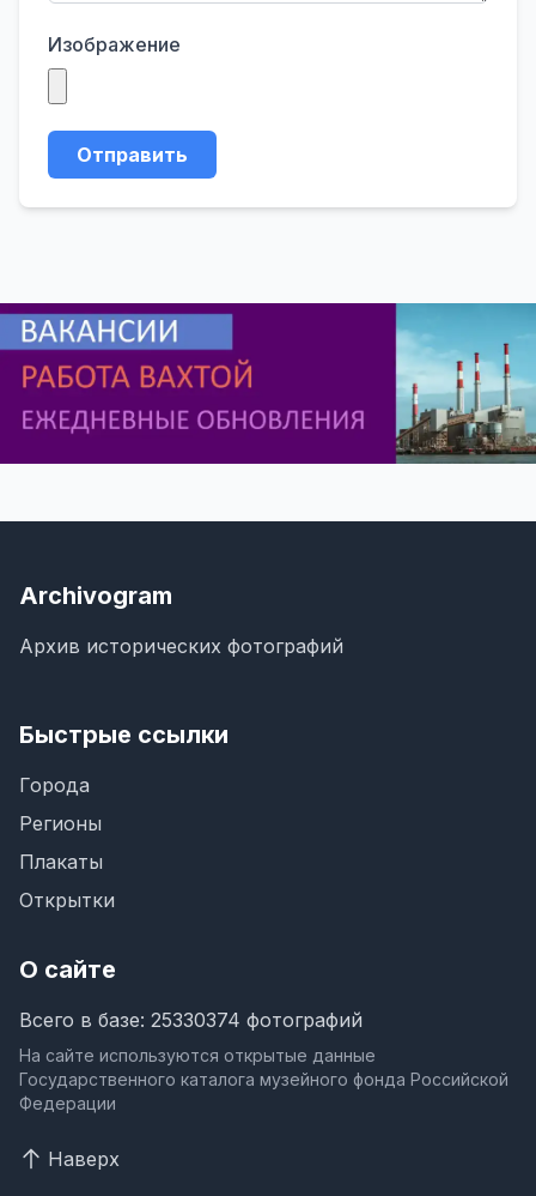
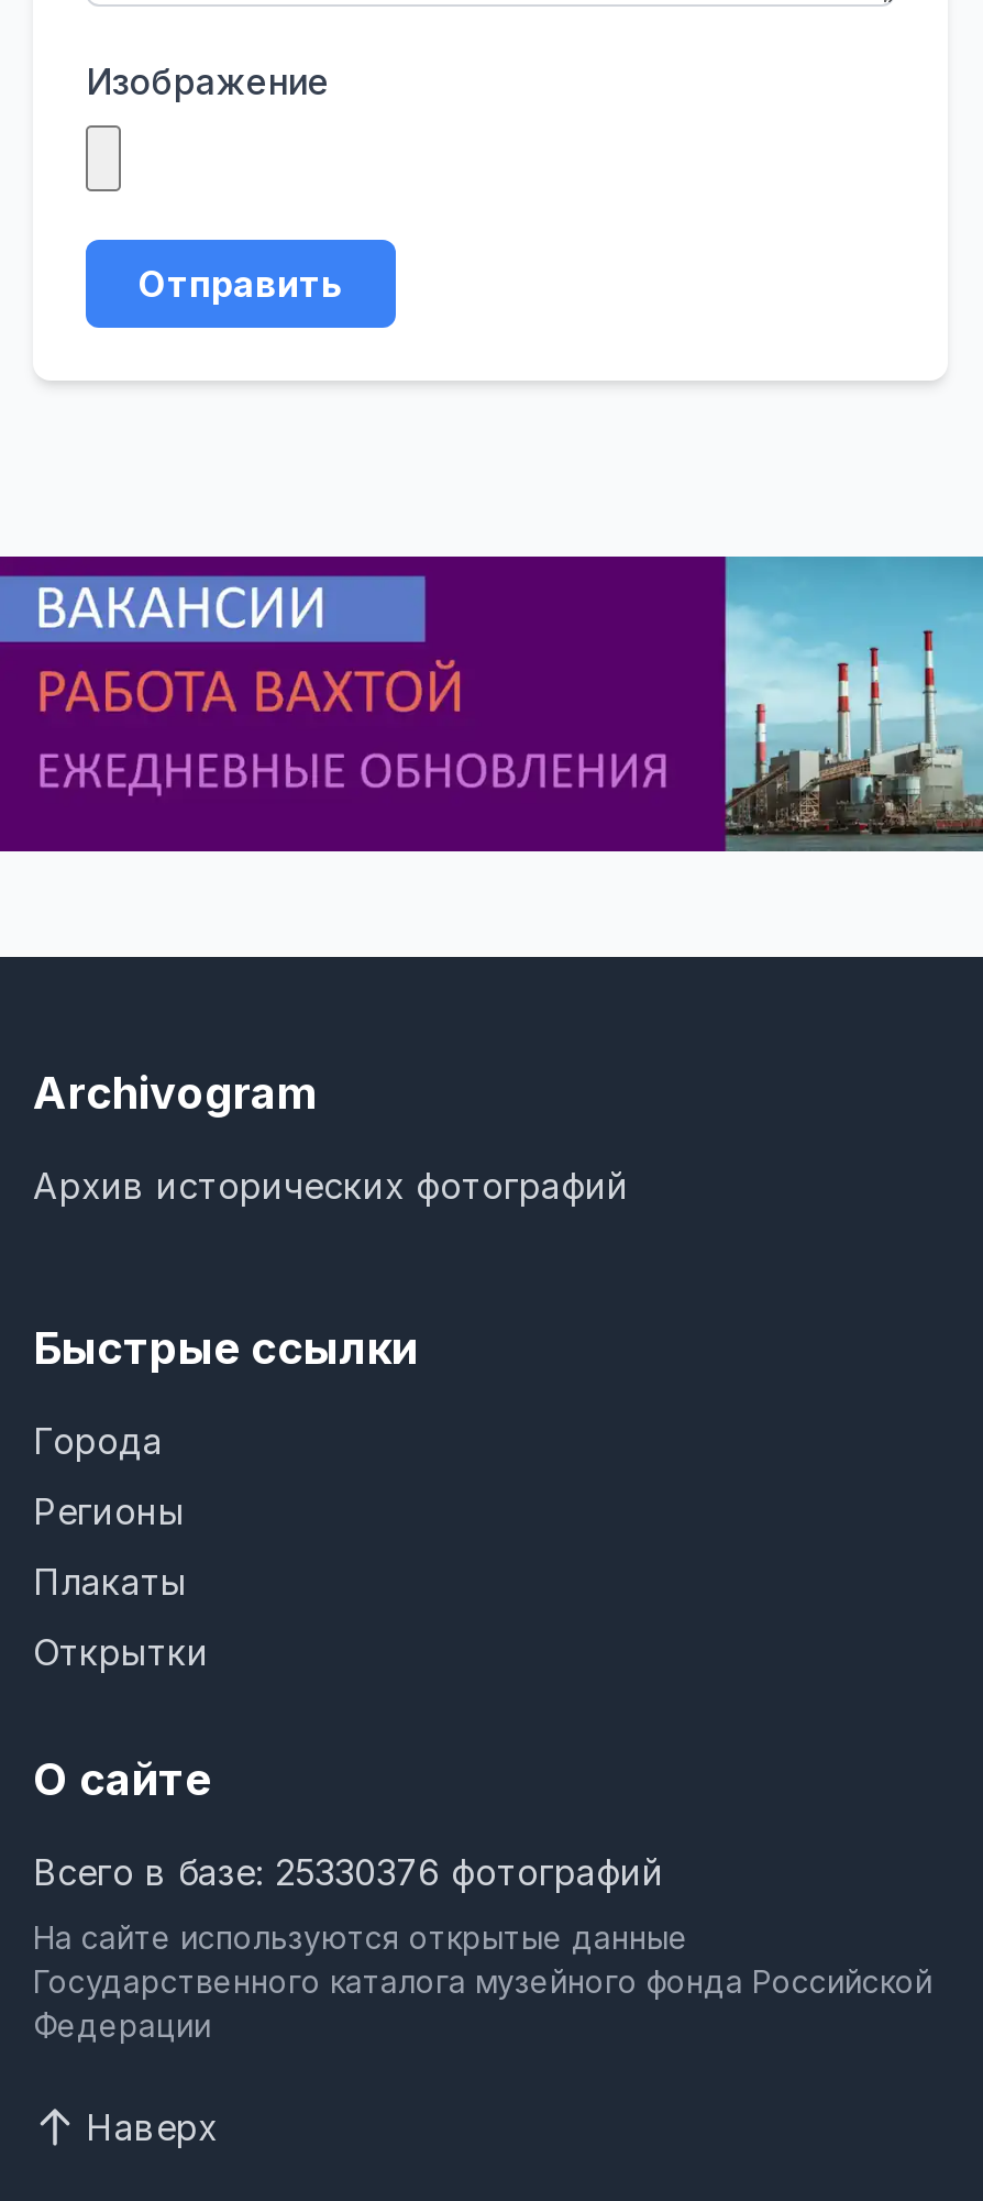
- Всего в базе: 25330374 фотографий
+ Всего в базе: 25330376 фотографий
